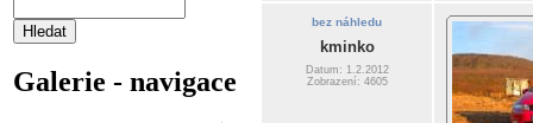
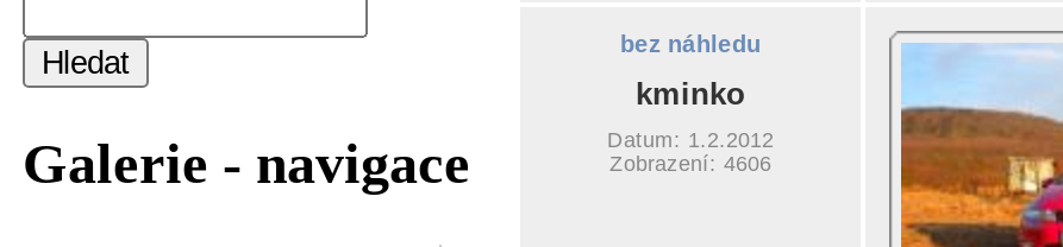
- Zobrazení: 4605
+ Zobrazení: 4606
